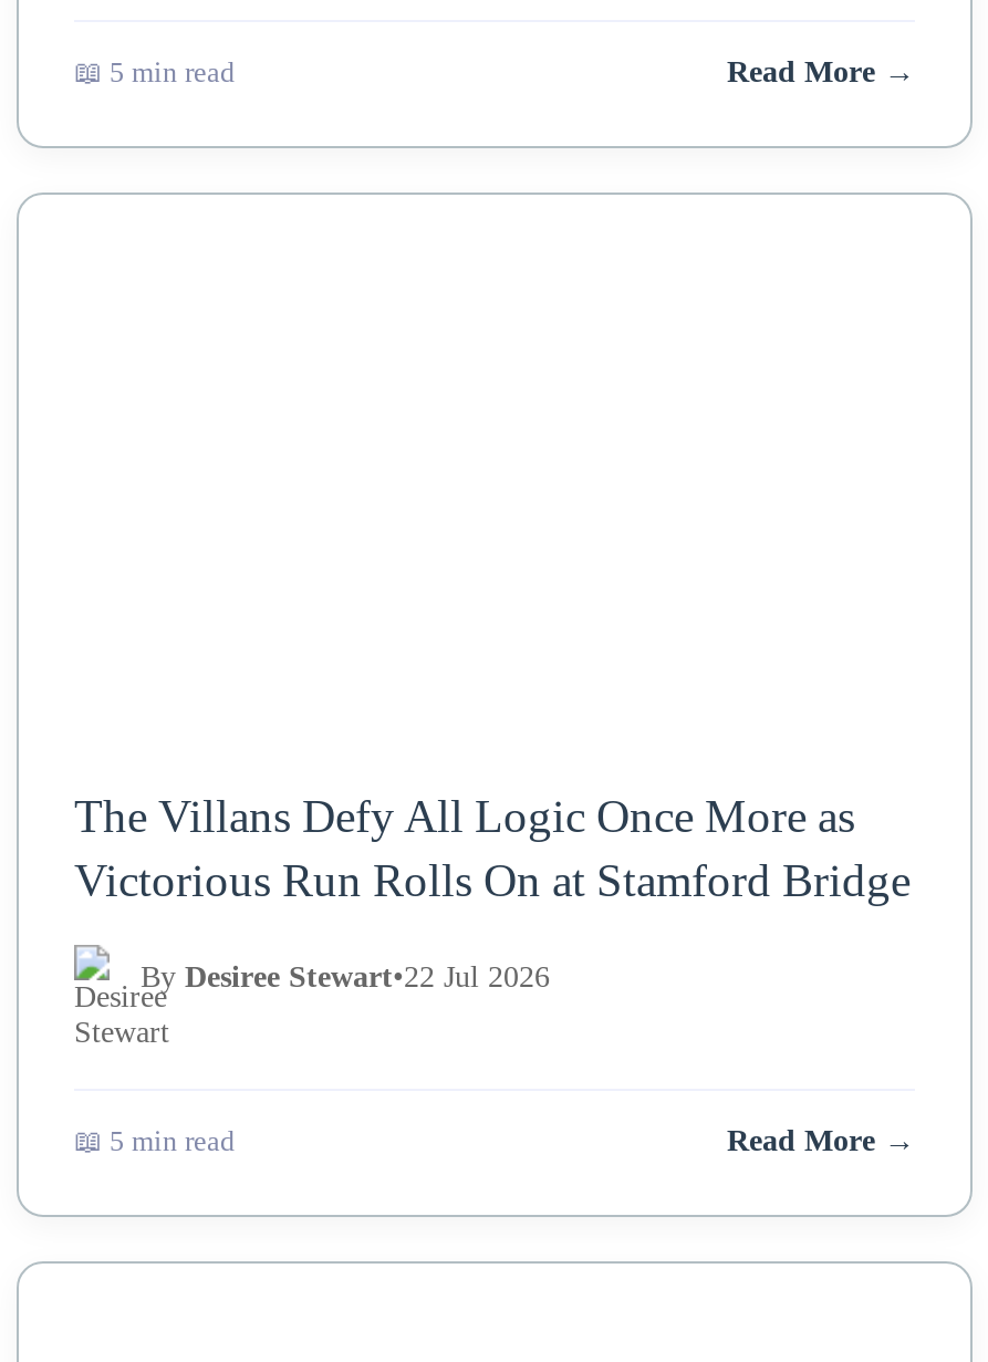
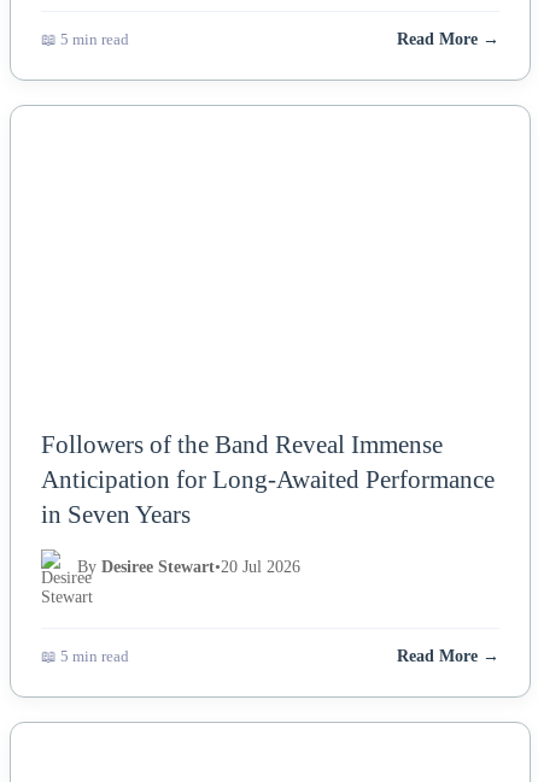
- The Villans Defy All Logic Once More as
- Victorious Run Rolls On at Stamford Bridge
+ Followers of the Band Reveal Immense
+ Anticipation for Long-Awaited Performance
+ in Seven Years

- By Desiree Stewart•22 Jul 2026
+ By Desiree Stewart•20 Jul 2026
